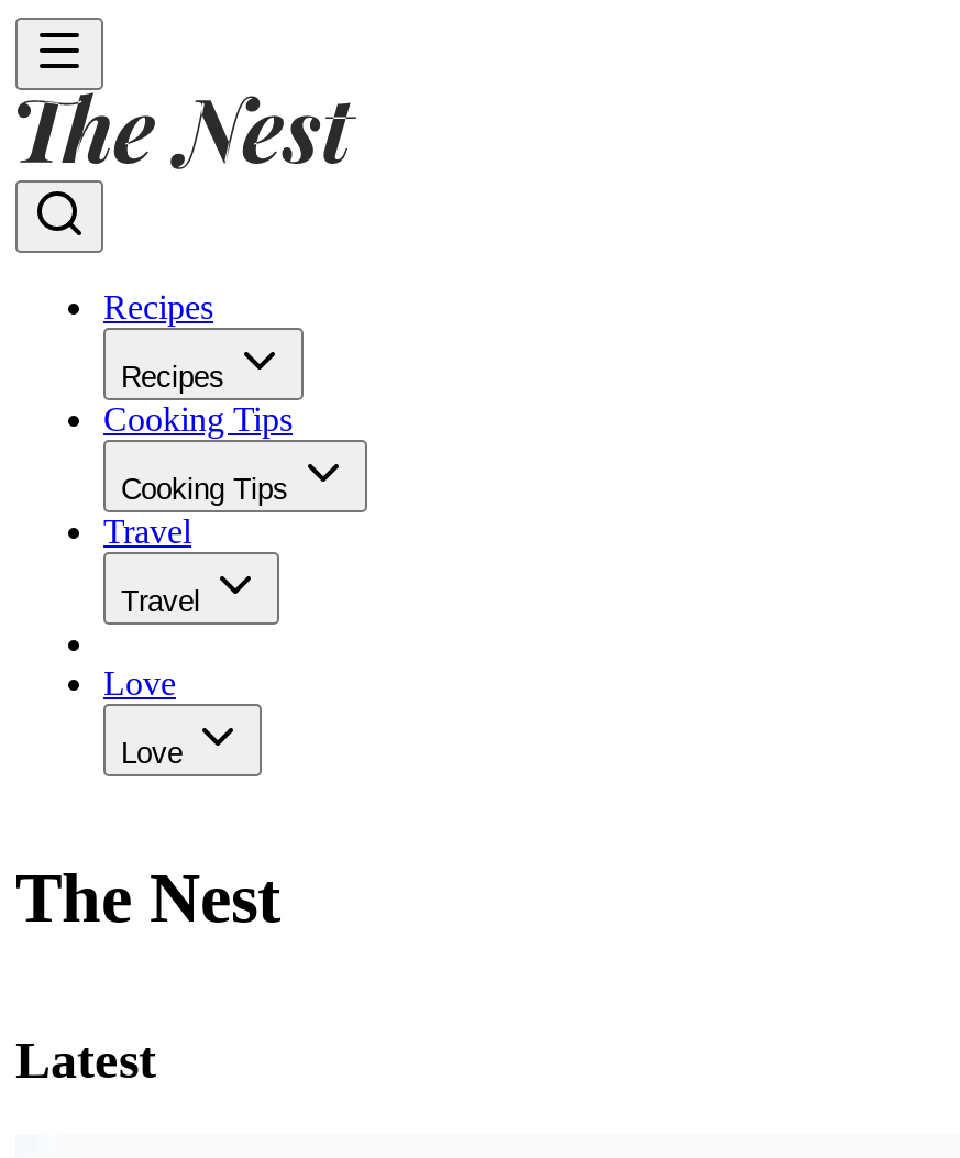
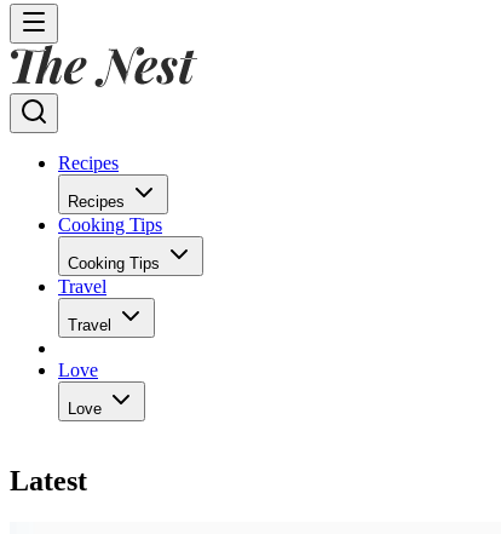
- The Nest
